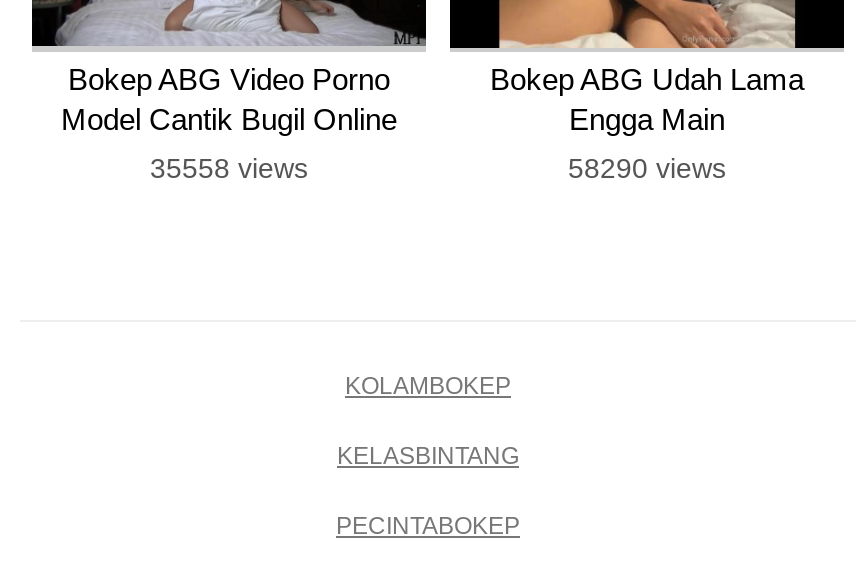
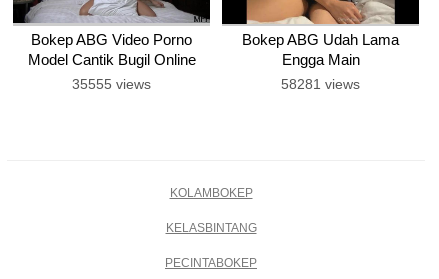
- 35558 views
+ 35555 views

- 58290 views
+ 58281 views
